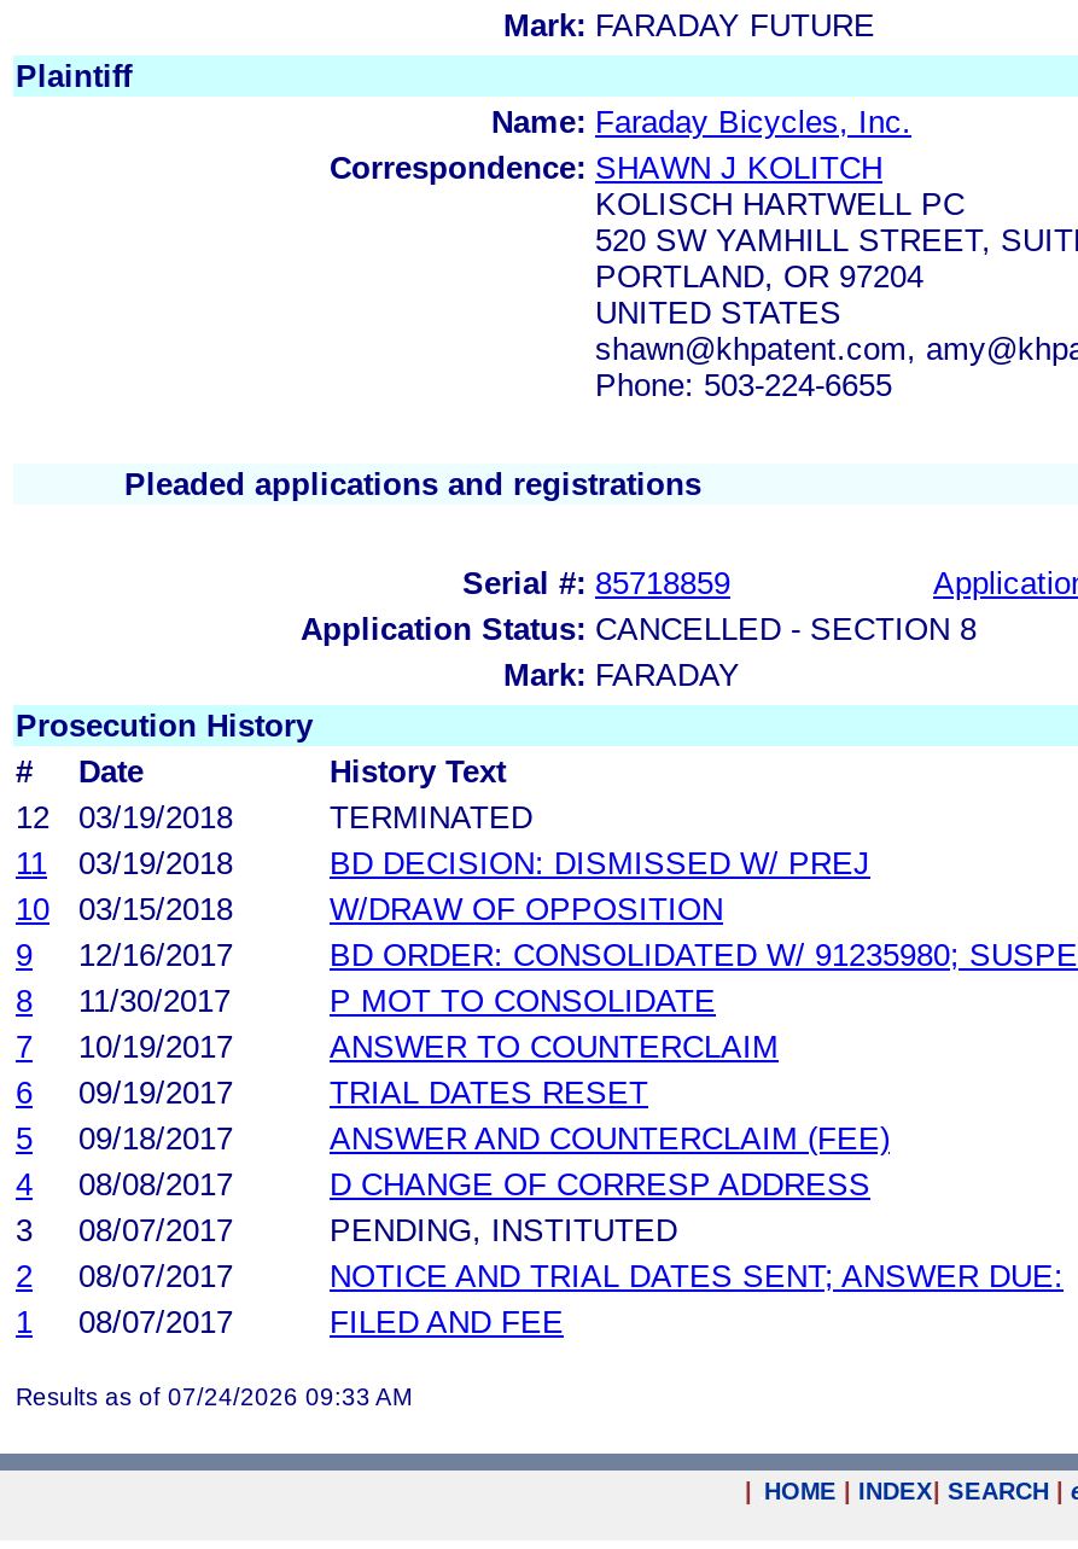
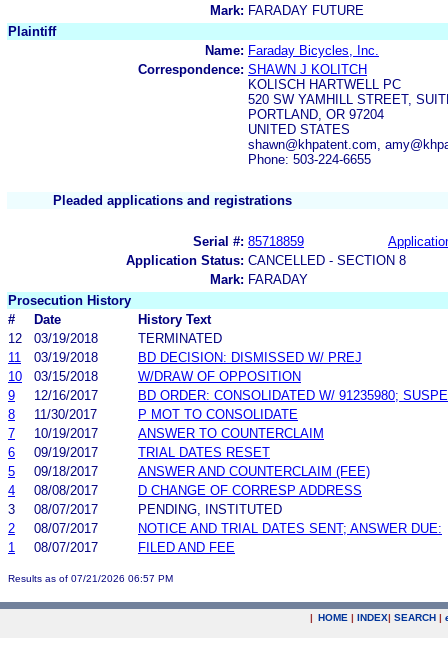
- Results as of 07/24/2026 09:33 AM
+ Results as of 07/21/2026 06:57 PM
